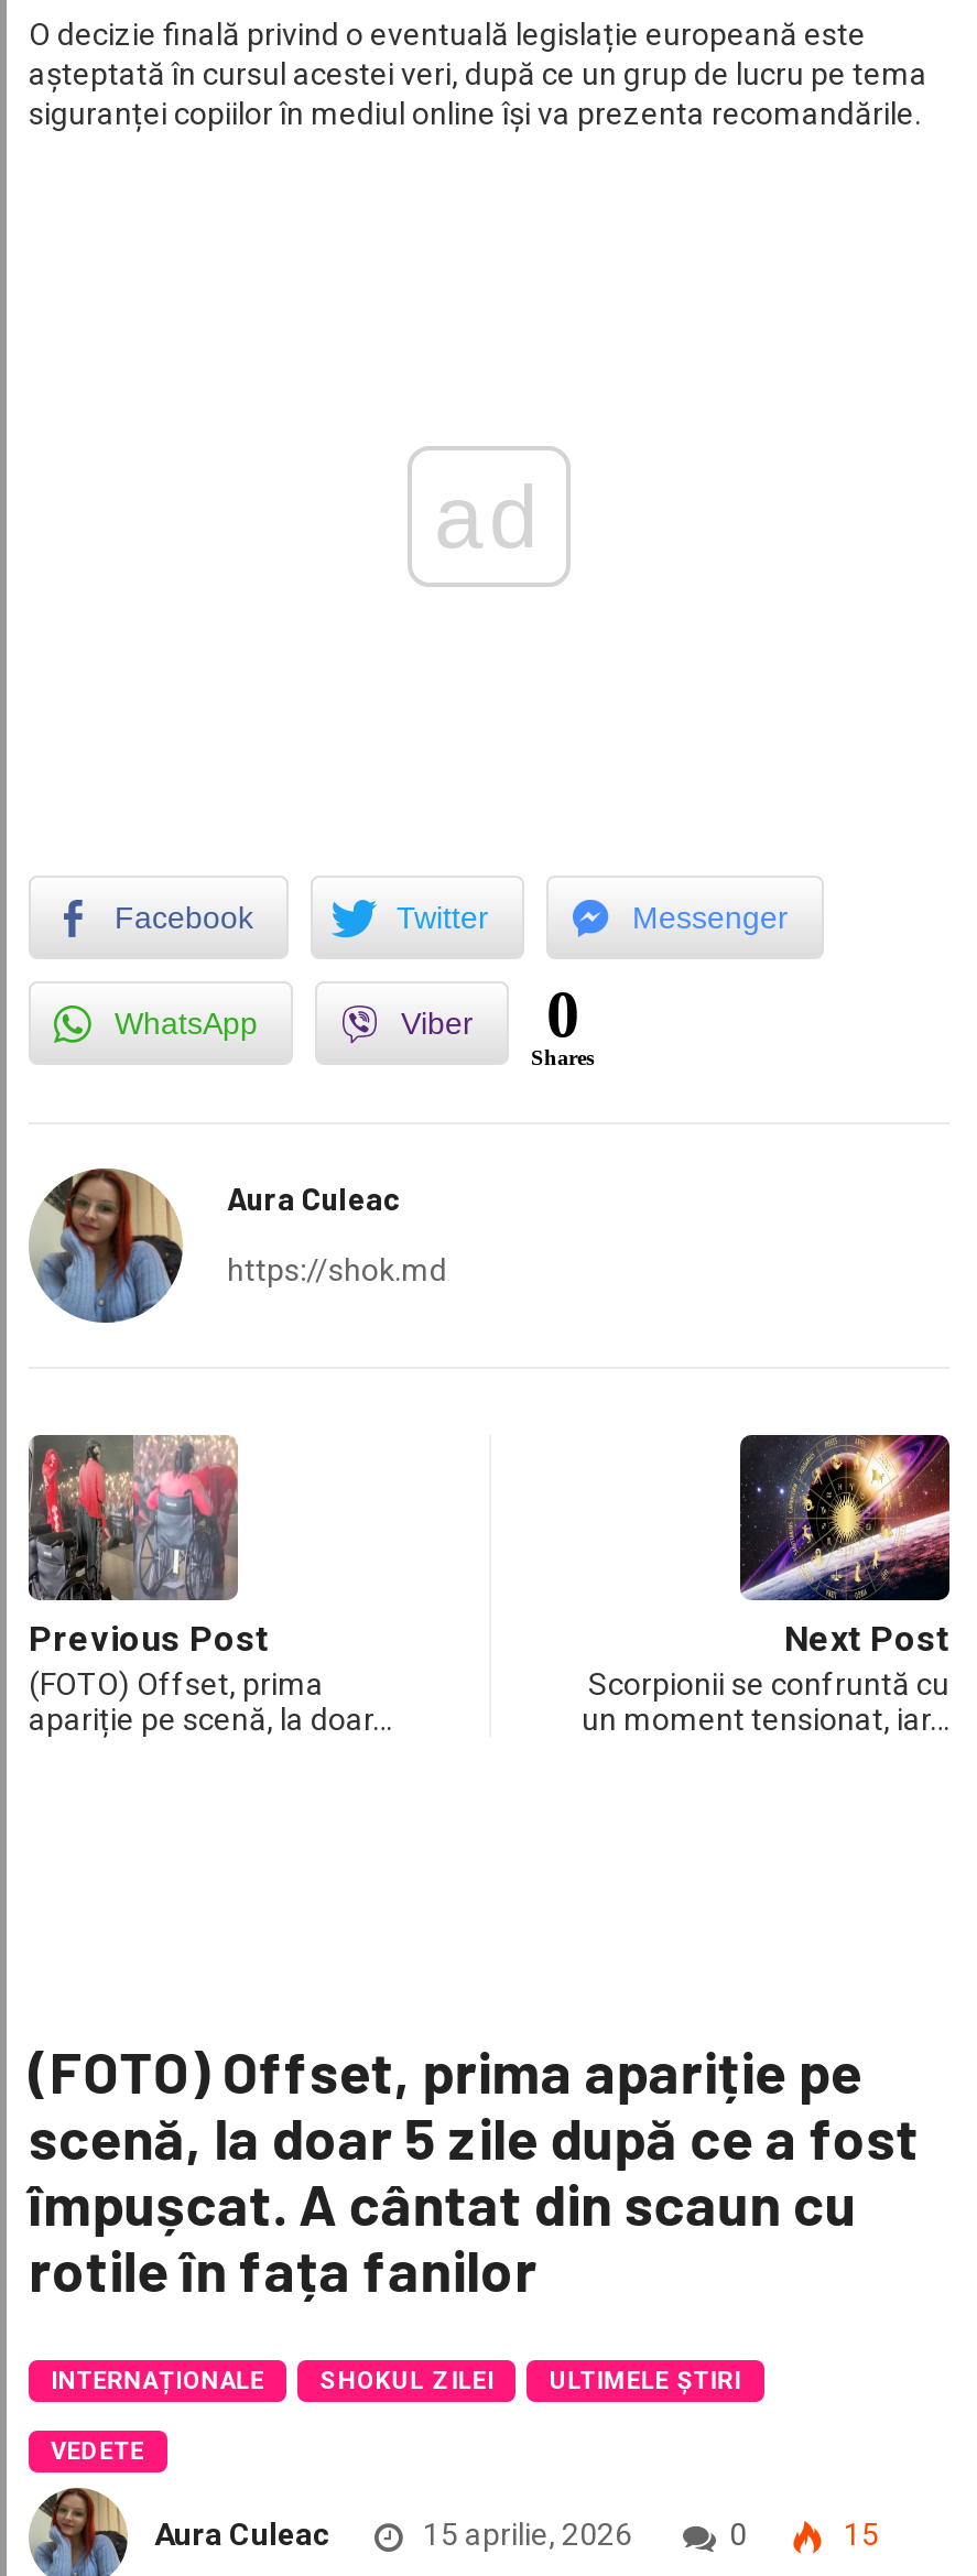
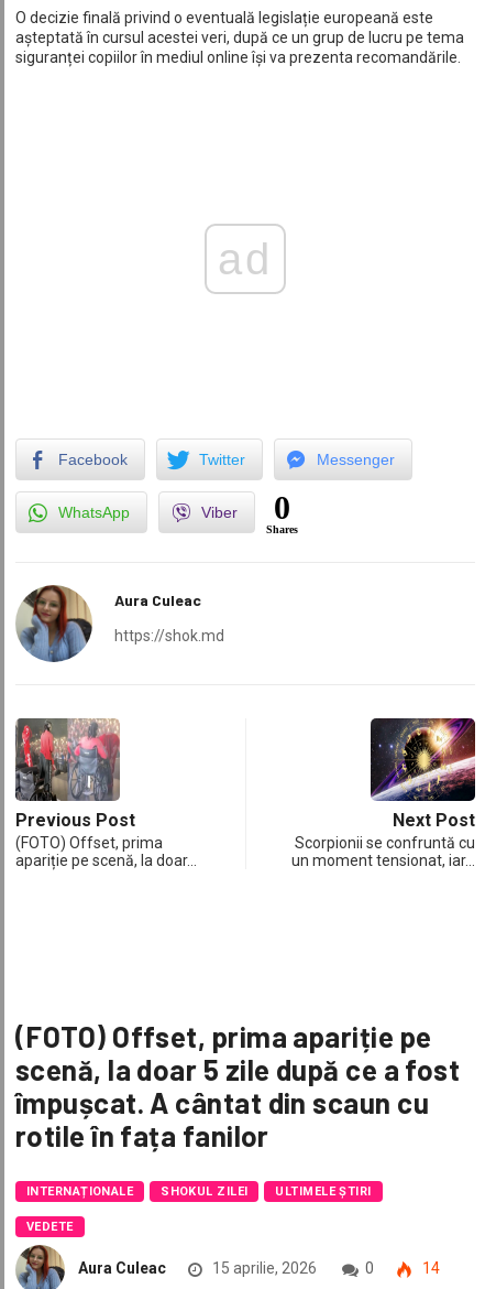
- 15
+ 14
